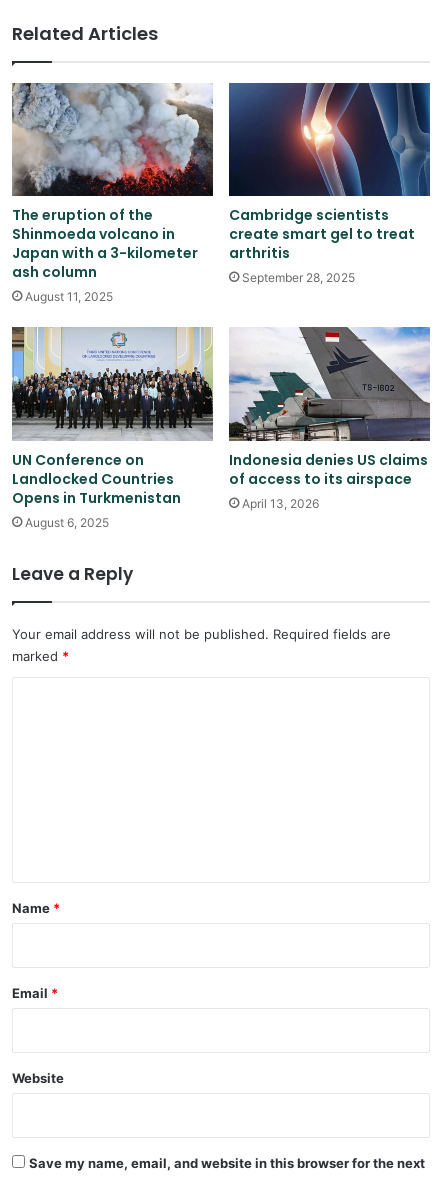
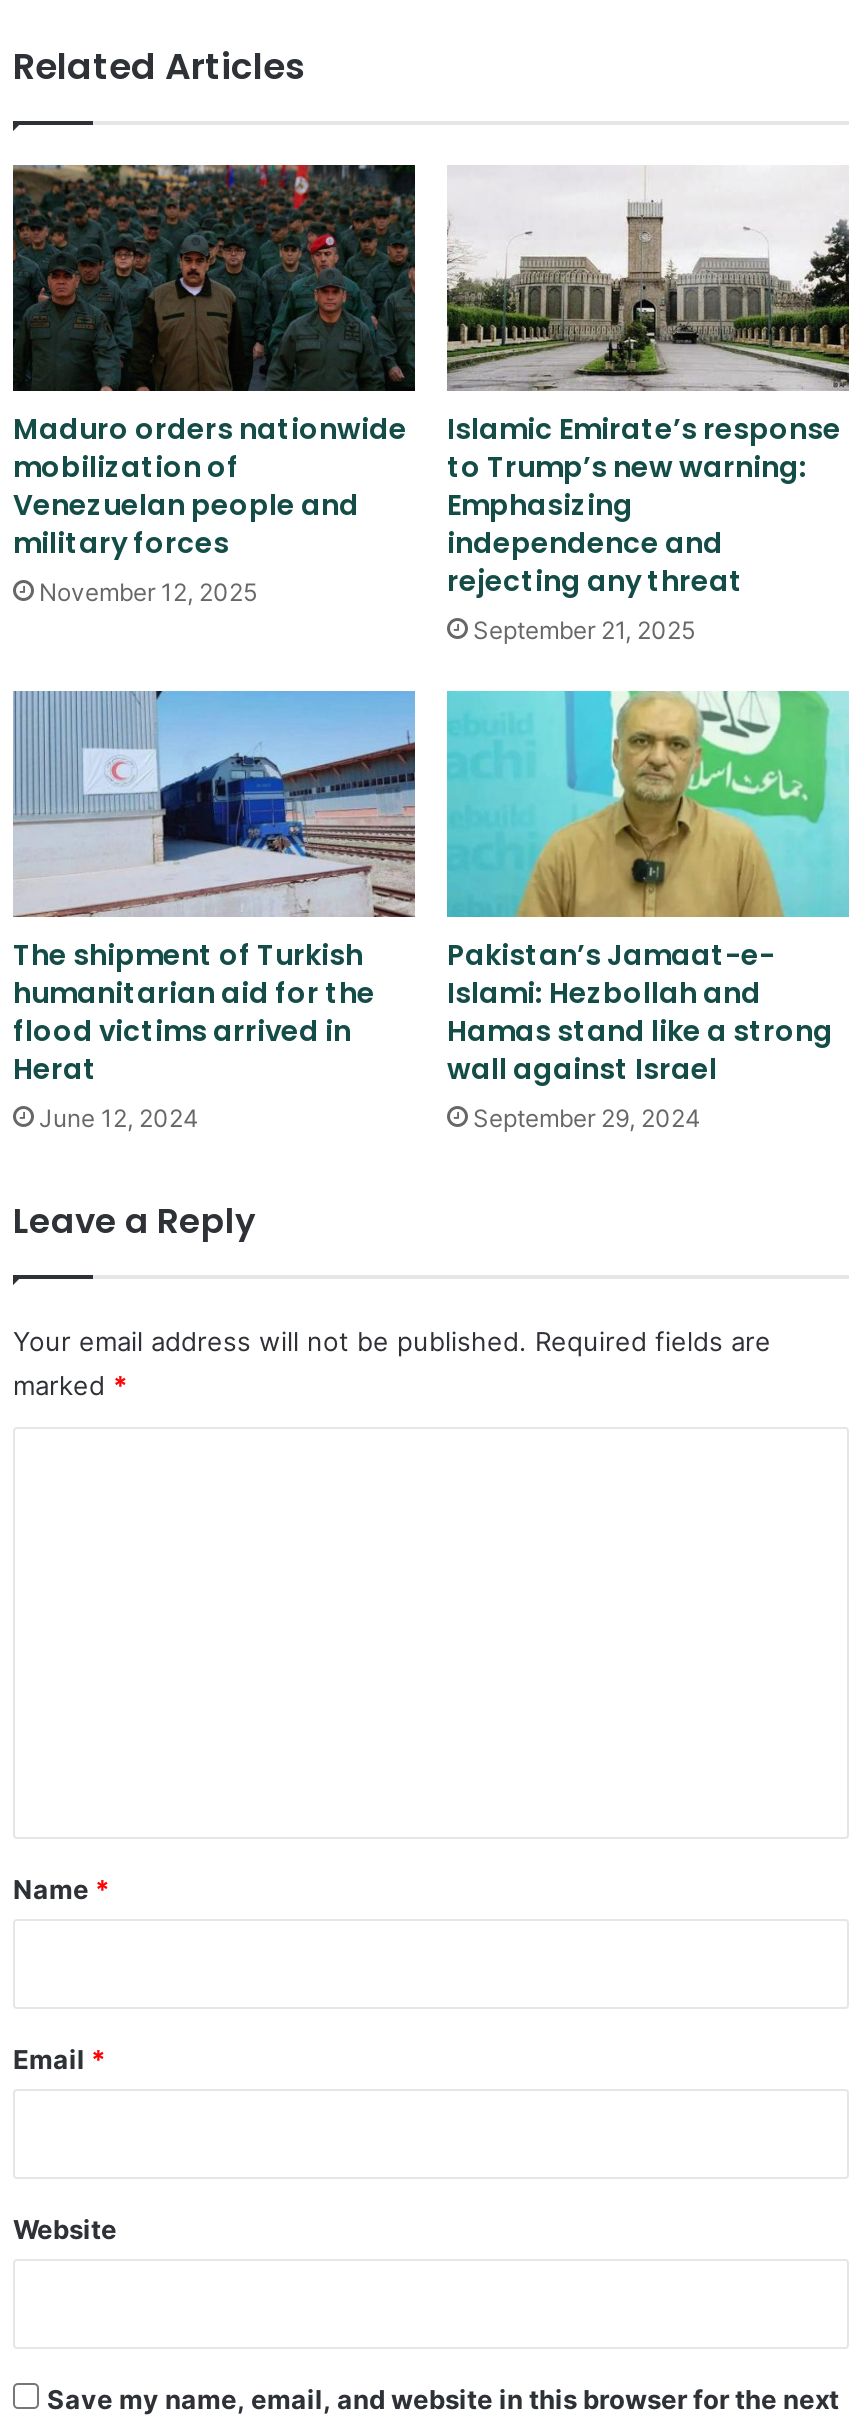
- [image]
+ [image]

- [image]
+ [image]

- The eruption of the
- Shinmoeda volcano in
- Japan with a 3-kilometer
- ash column
- August 11, 2025
+ Maduro orders nationwide
+ mobilization of
+ Venezuelan people and
+ military forces
+ November 12, 2025

- Cambridge scientists
- create smart gel to treat
- arthritis
- September 28, 2025
+ Islamic Emirate’s response
+ to Trump’s new warning:
+ Emphasizing
+ independence and
+ rejecting any threat
+ September 21, 2025

- [image]
- UN Conference on
- Landlocked Countries
- Opens in Turkmenistan
- August 6, 2025
+ [image]
+ The shipment of Turkish
+ humanitarian aid for the
+ flood victims arrived in
+ Herat
+ June 12, 2024

- [image]
- Indonesia denies US claims
- of access to its airspace
- April 13, 2026
+ [image]
+ Pakistan’s Jamaat-e-
+ Islami: Hezbollah and
+ Hamas stand like a strong
+ wall against Israel
+ September 29, 2024
